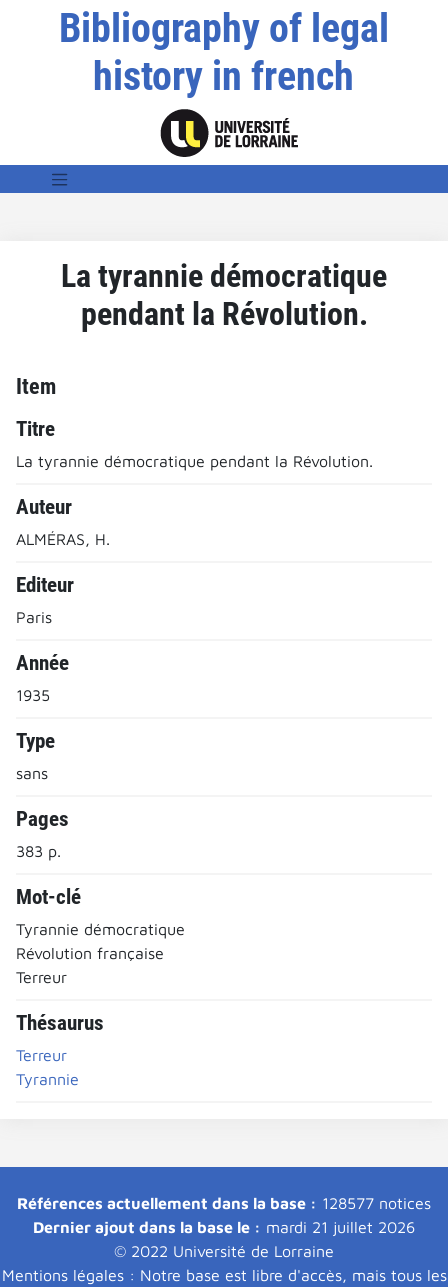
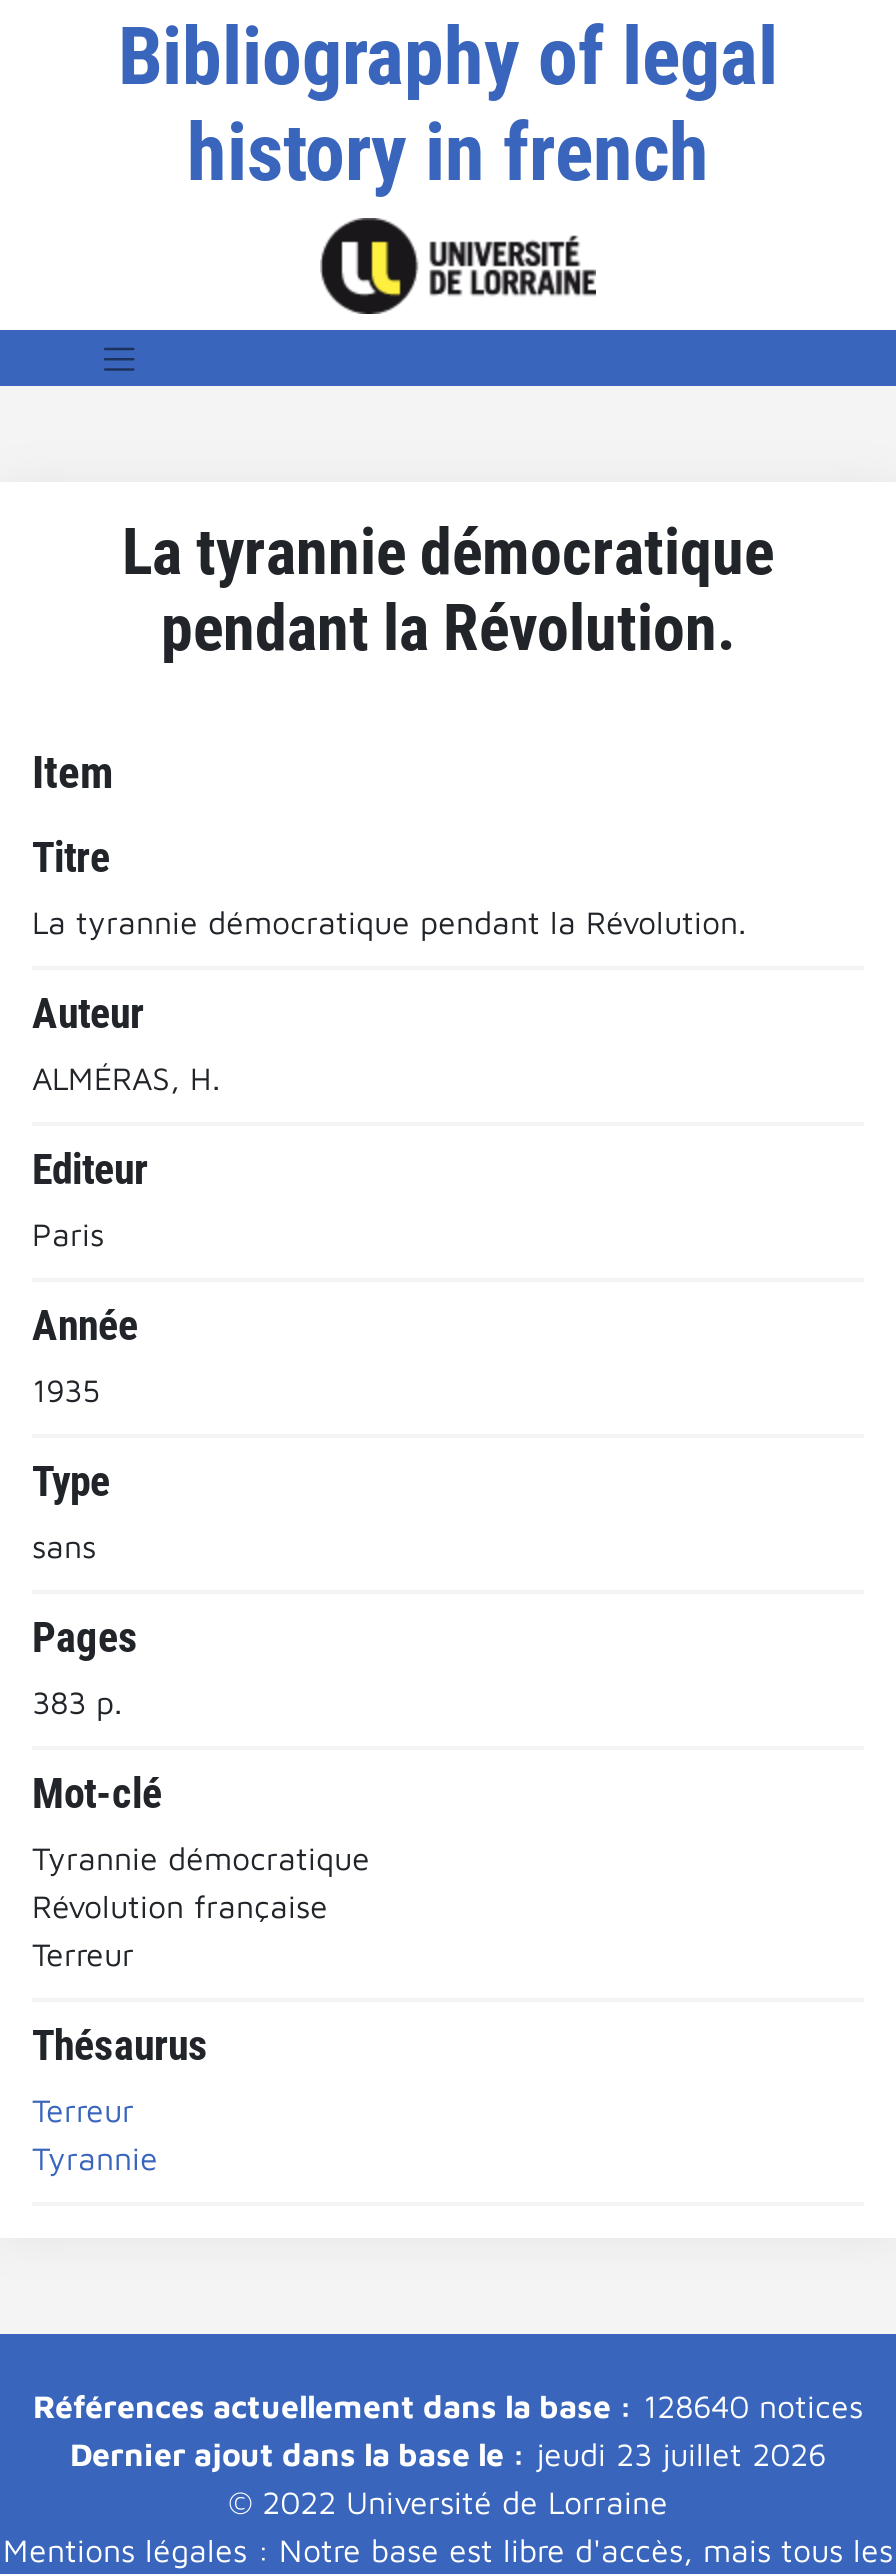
- Références actuellement dans la base : 128577 notices
+ Références actuellement dans la base : 128640 notices

- Dernier ajout dans la base le : mardi 21 juillet 2026
+ Dernier ajout dans la base le : jeudi 23 juillet 2026
